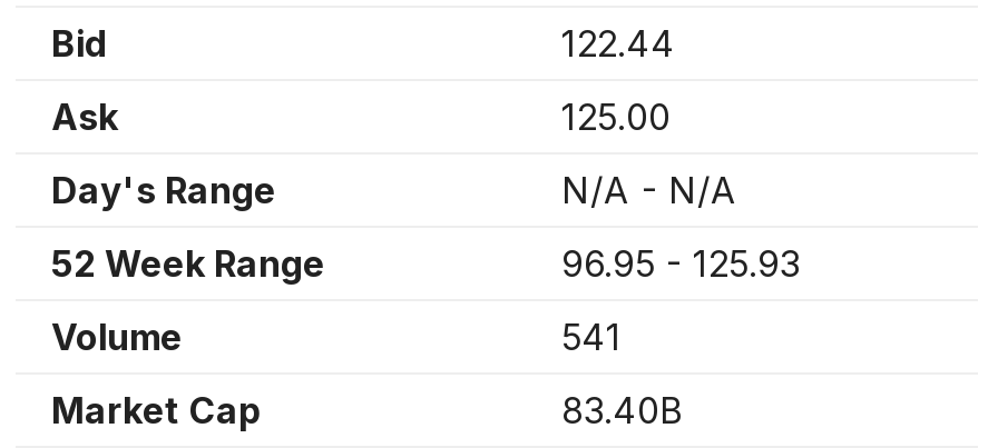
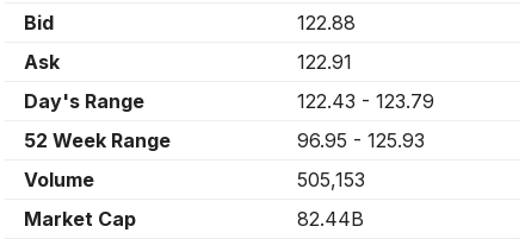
- 122.44
+ 122.88

- 125.00
+ 122.91

- N/A - N/A
+ 122.43 - 123.79

- 541
+ 505,153

- 83.40B
+ 82.44B
